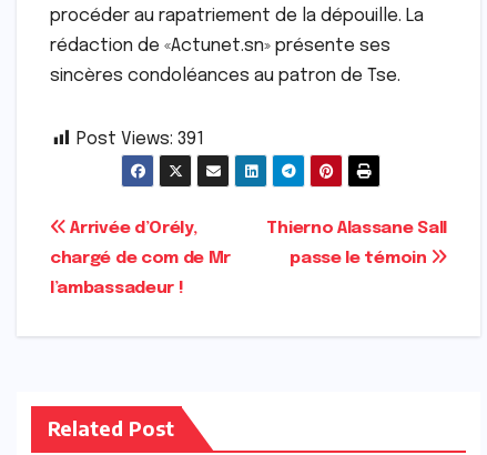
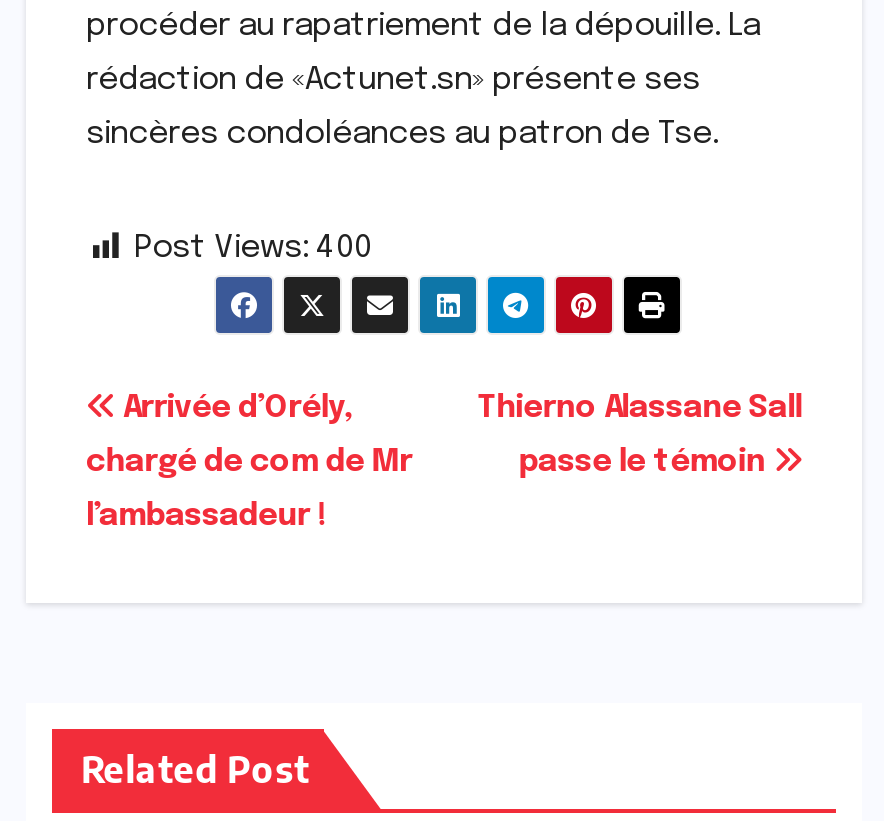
- Post Views: 391
+ Post Views: 400
